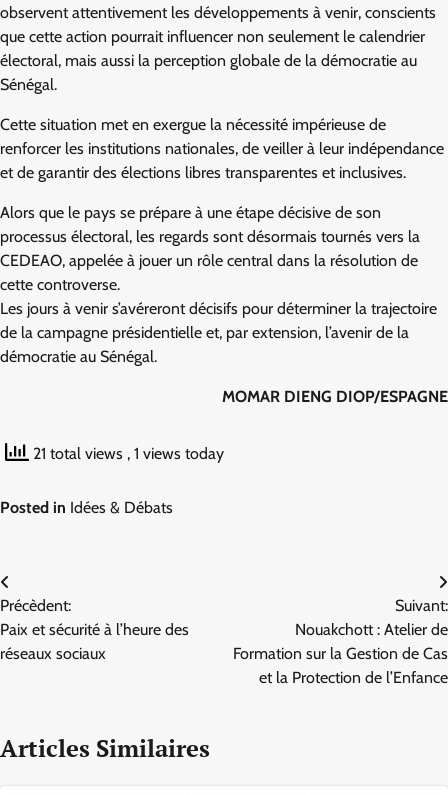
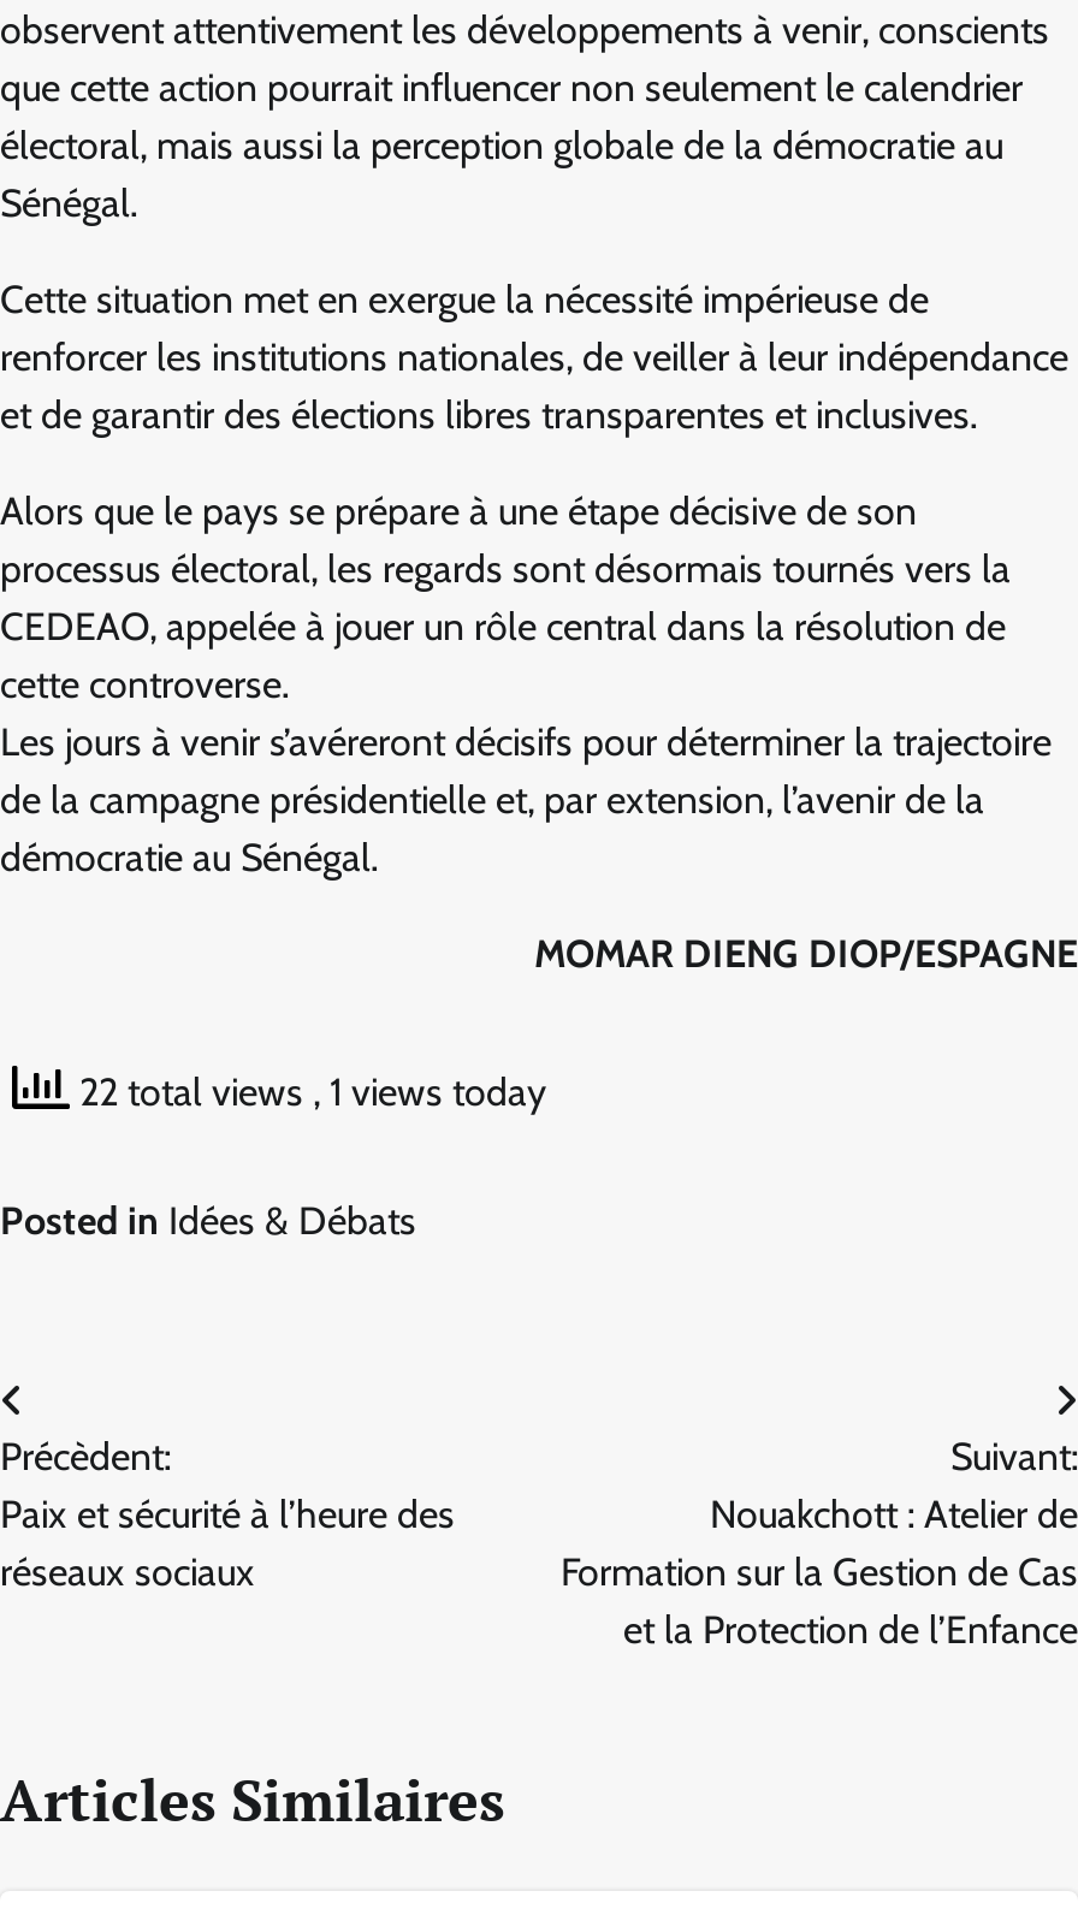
- 21 total views, 1 views today
+ 22 total views, 1 views today
